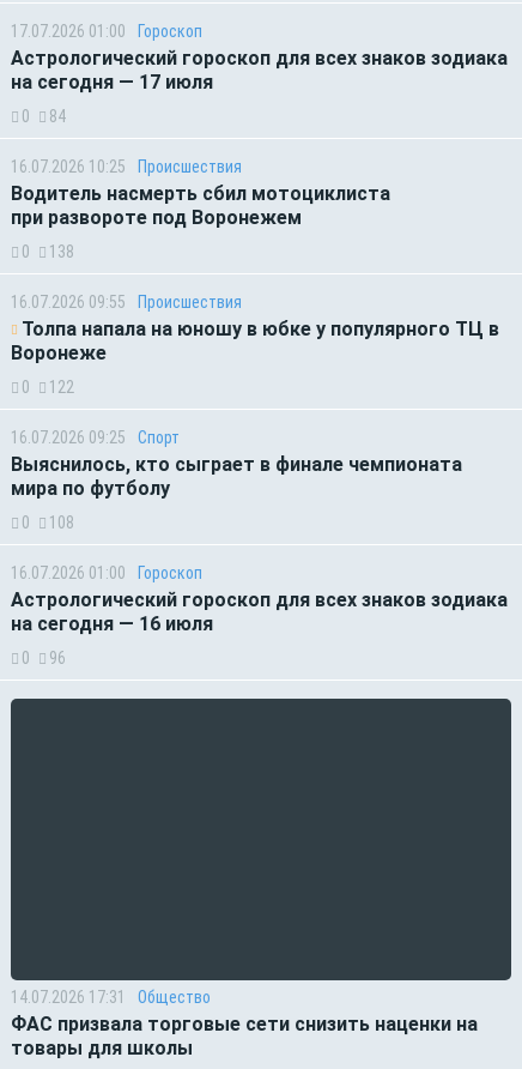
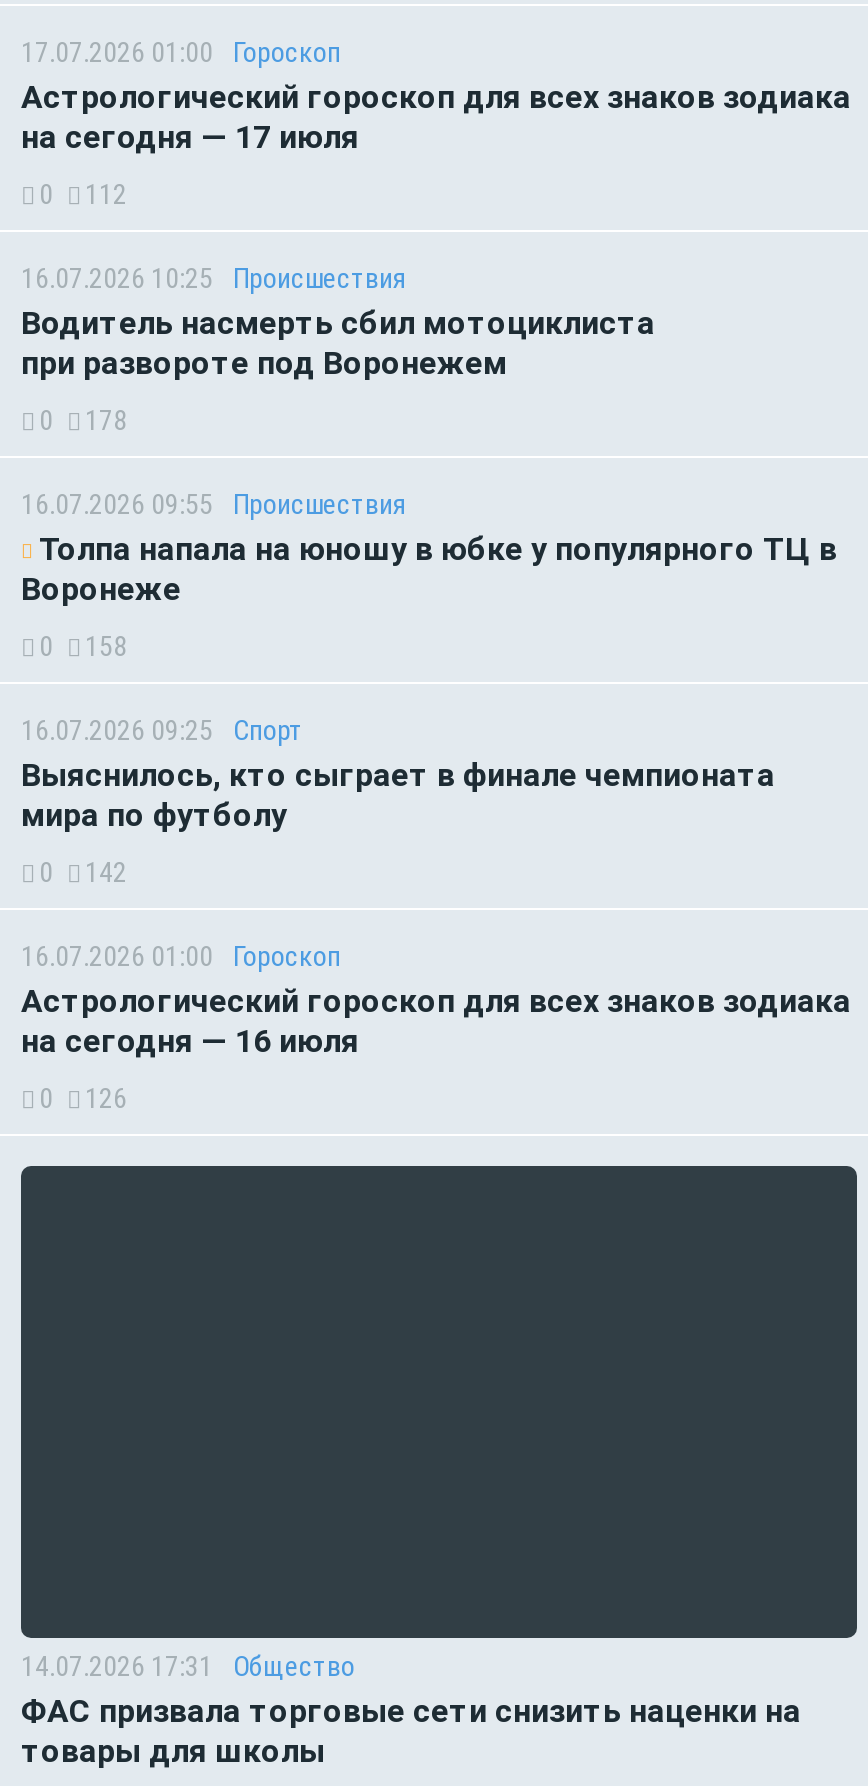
- 0 84
+ 0 112

- 0 138
+ 0 178

- 0 122
+ 0 158

- 0 108
+ 0 142

- 0 96
+ 0 126
